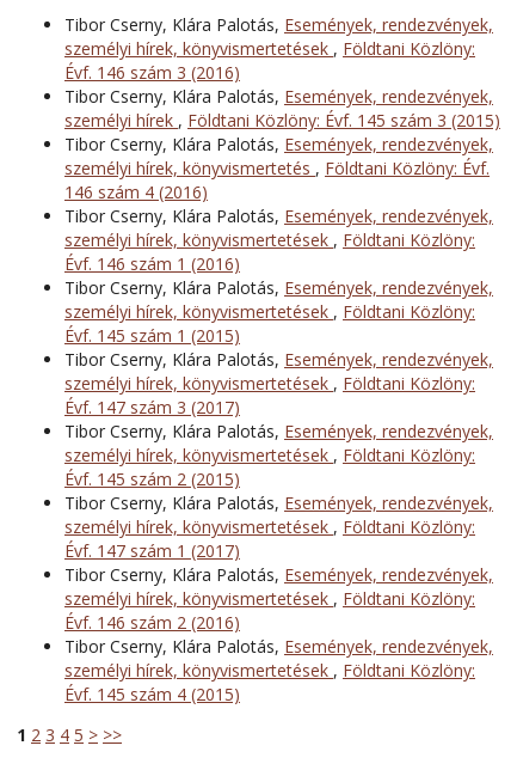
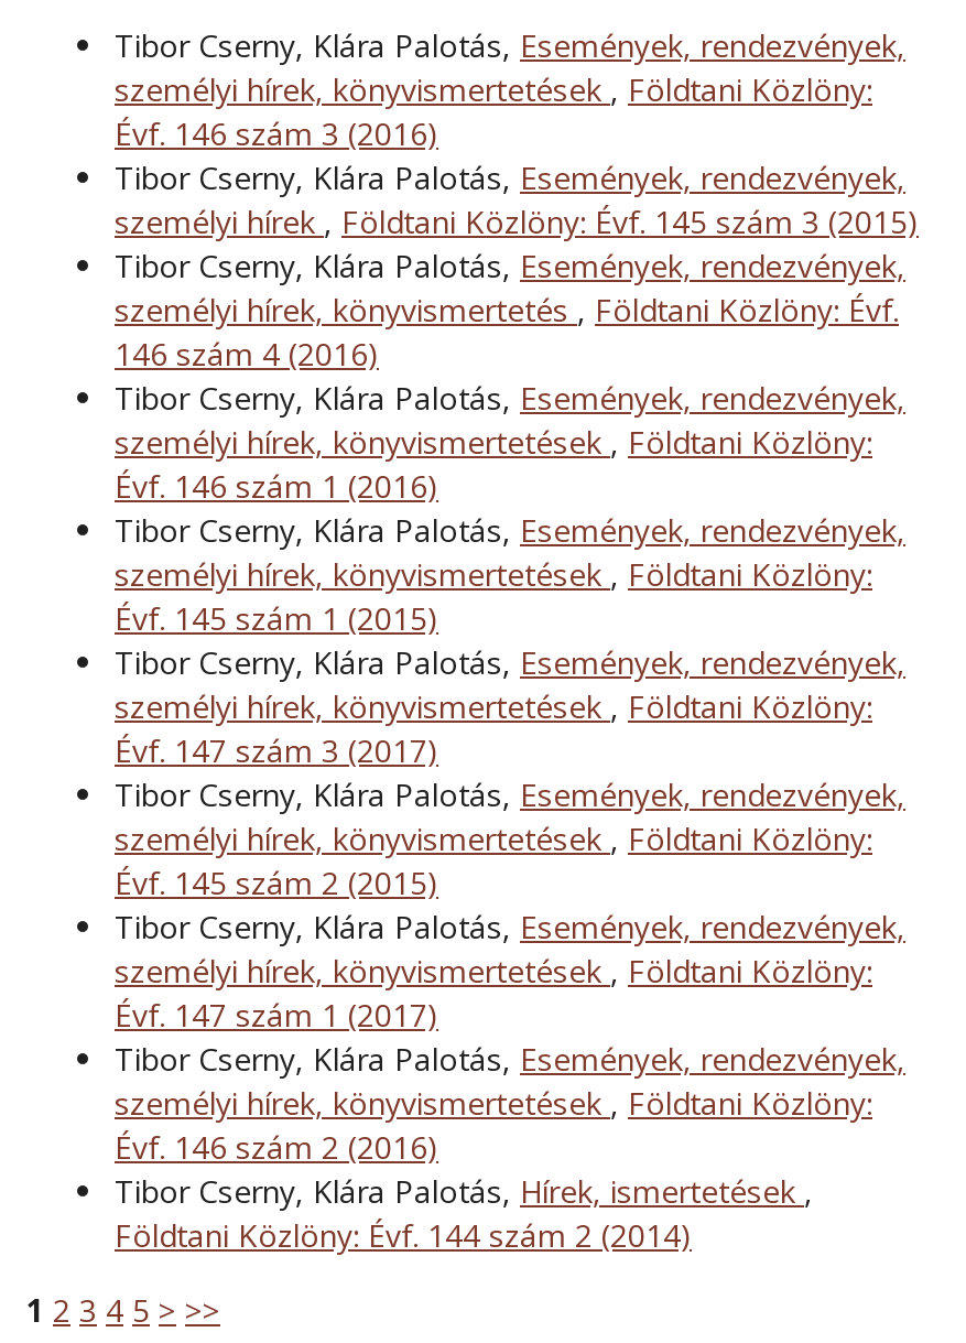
- Tibor Cserny, Klára Palotás, Események, rendezvények,
- személyi hírek, könyvismertetések, Földtani Közlöny:
- Évf. 145 szám 4 (2015)
+ Tibor Cserny, Klára Palotás, Hírek, ismertetések,
+ Földtani Közlöny: Évf. 144 szám 2 (2014)
